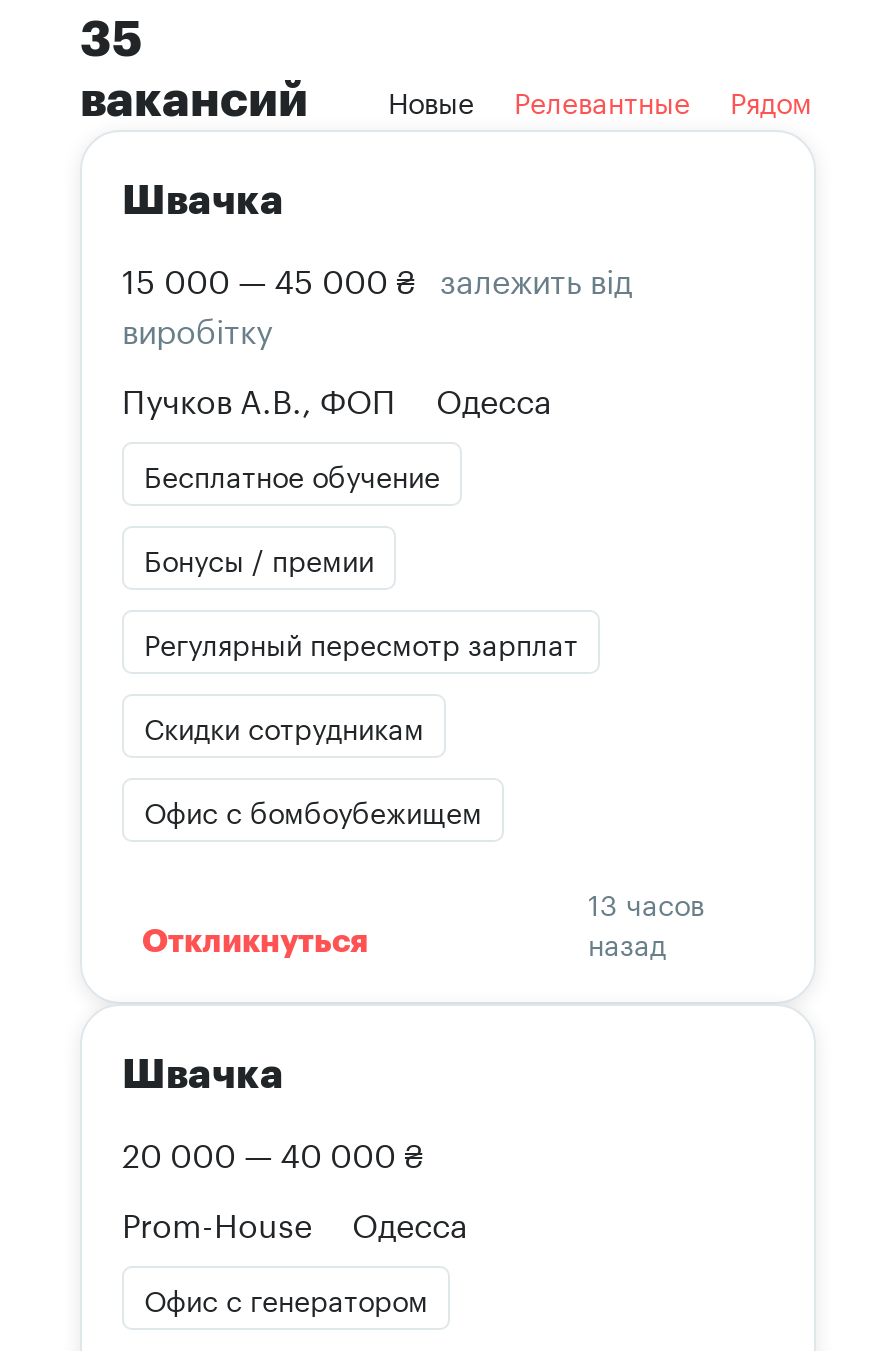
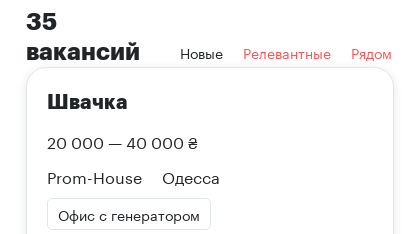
- 15 000 — 45 000 ₴ залежить від
- виробітку
- Пучков А.В., ФОП
- Одесса
- Бесплатное обучение
- Бонусы / премии
- Регулярный пересмотр зарплат
- Скидки сотрудникам
- Офис с бомбоубежищем
- Откликнуться

- 13 часов
- назад
- Швачка
